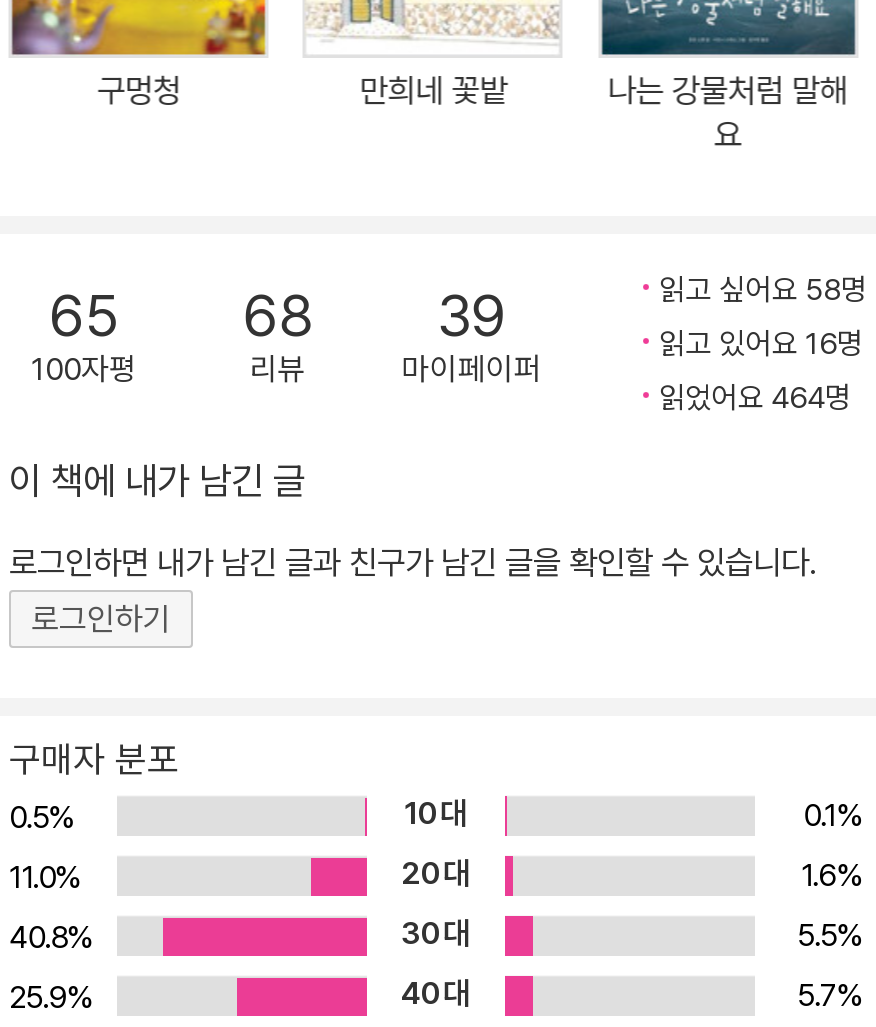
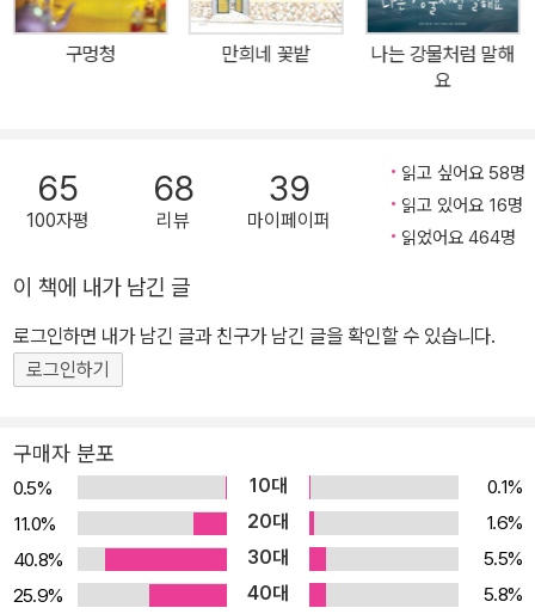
- 5.7%
+ 5.8%
